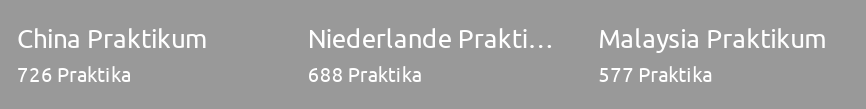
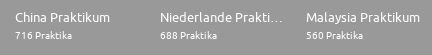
- 726 Praktika
+ 716 Praktika

- 577 Praktika
+ 560 Praktika
